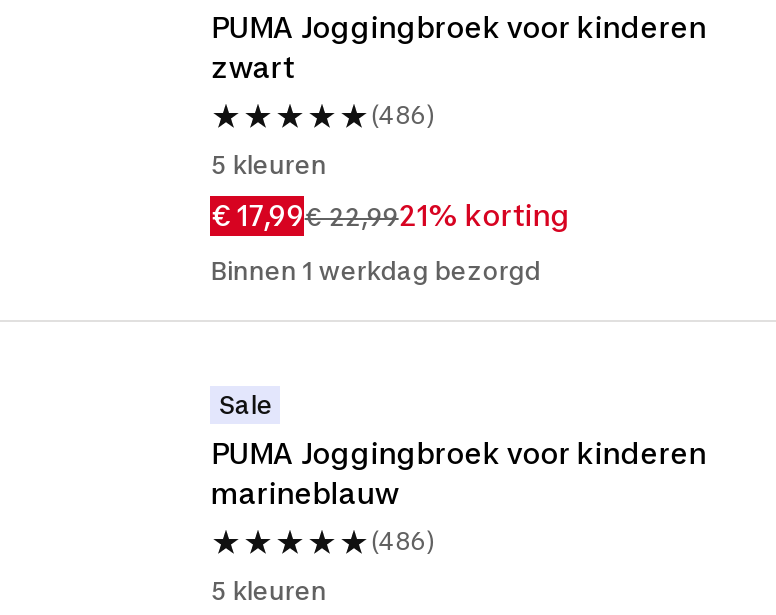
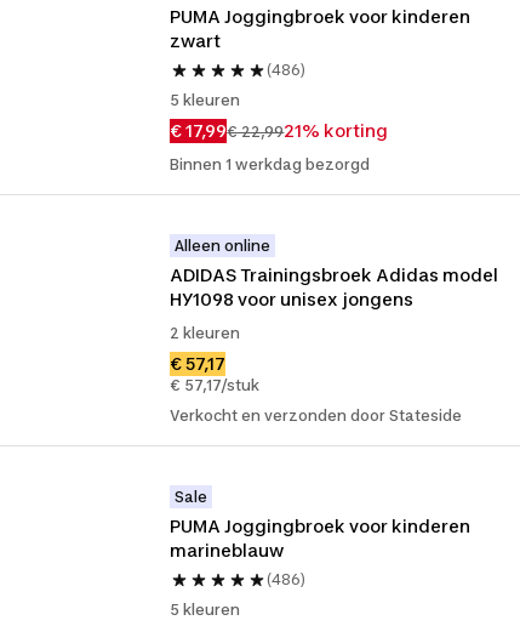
+ Alleen online
+ ADIDAS Trainingsbroek Adidas model
+ HY1098 voor unisex jongens
+ 2 kleuren
+ € 57,17
+ € 57,17/stuk
+ Verkocht en verzonden door Stateside
